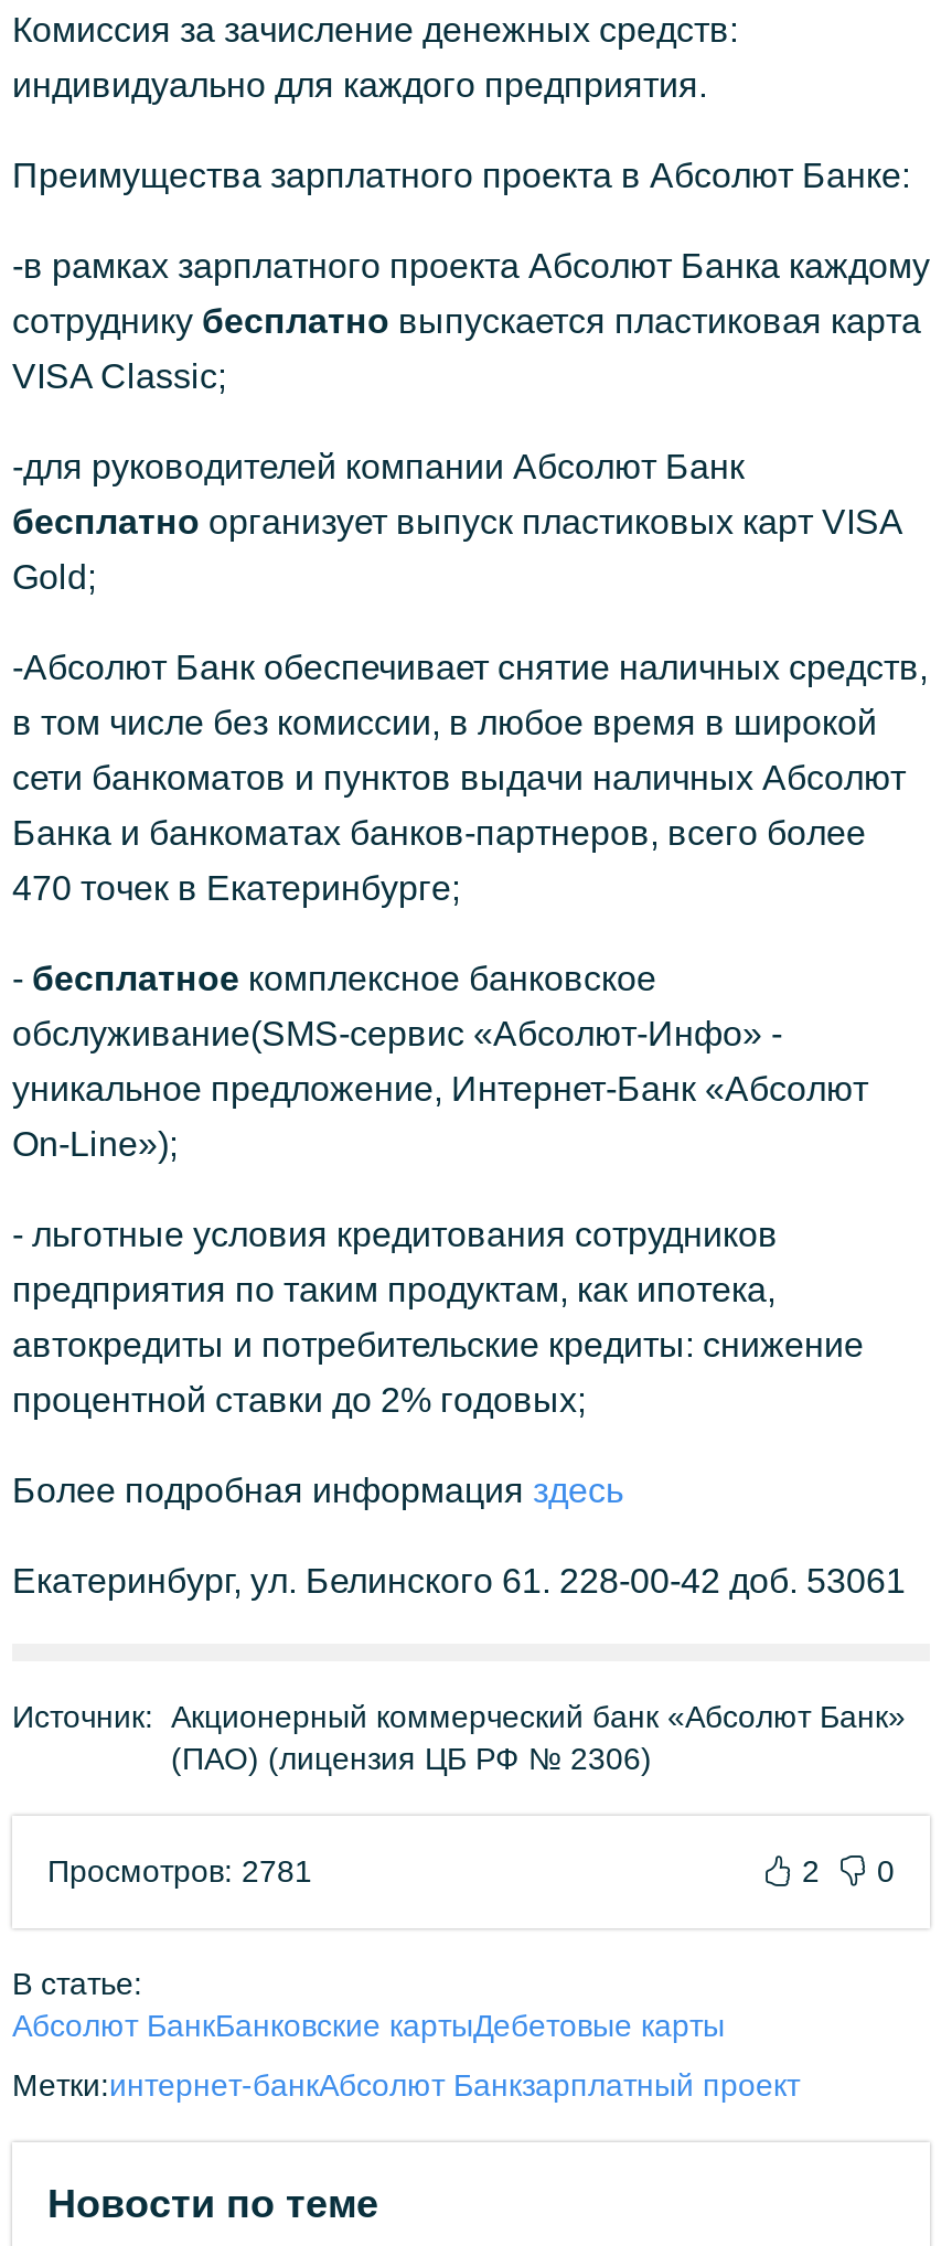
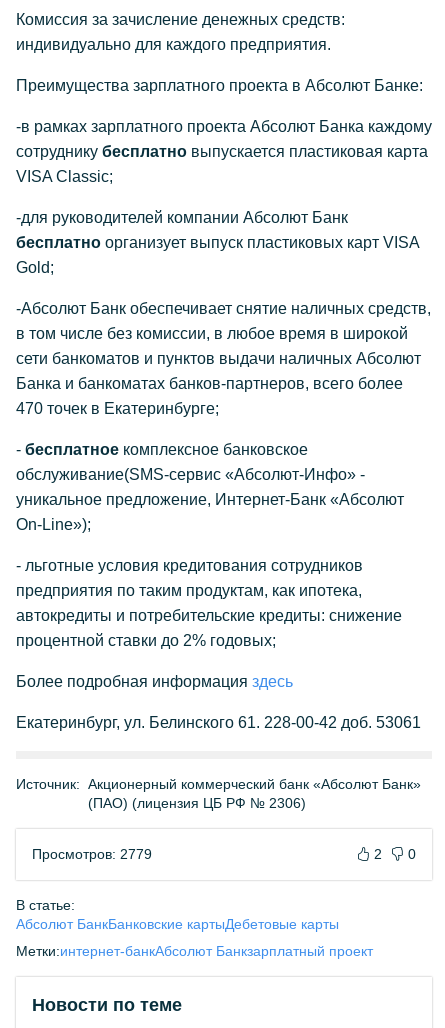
- Просмотров: 2781
+ Просмотров: 2779
